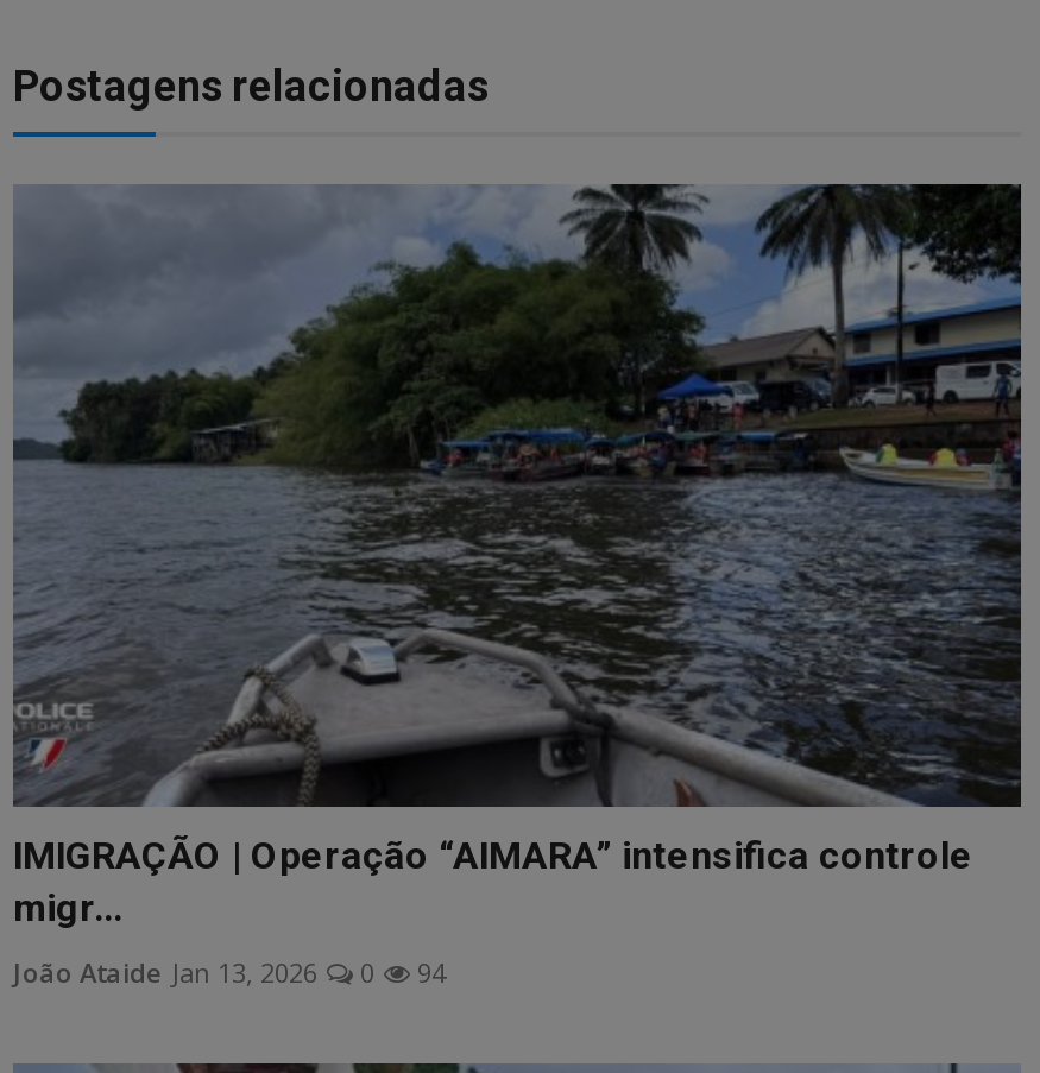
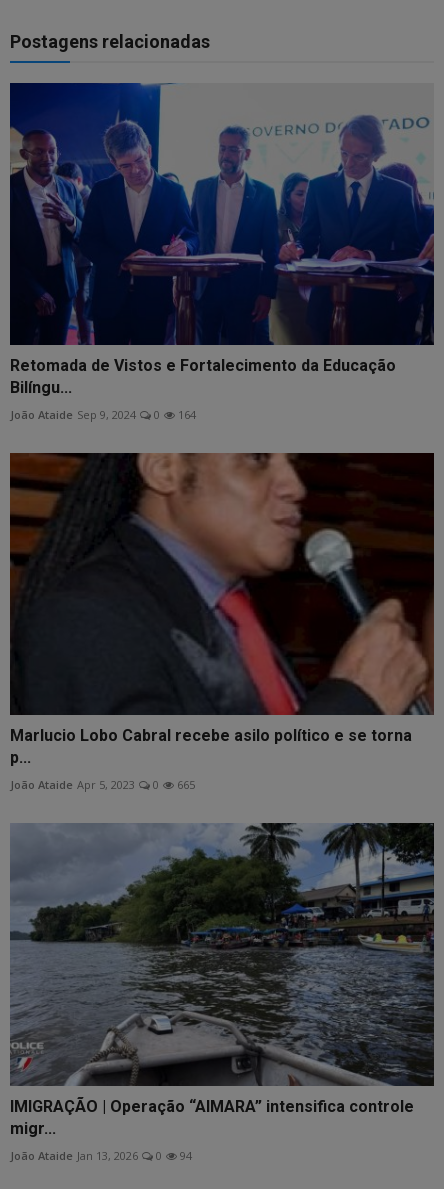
+ [image]
+ Retomada de Vistos e Fortalecimento da Educação
+ Bilíngu...
+ João Ataide Sep 9, 2024
+ 0
+ 164

+ [image]
+ Marlucio Lobo Cabral recebe asilo político e se torna
+ p...
+ João Ataide Apr 5, 2023
+ 0
+ 665
